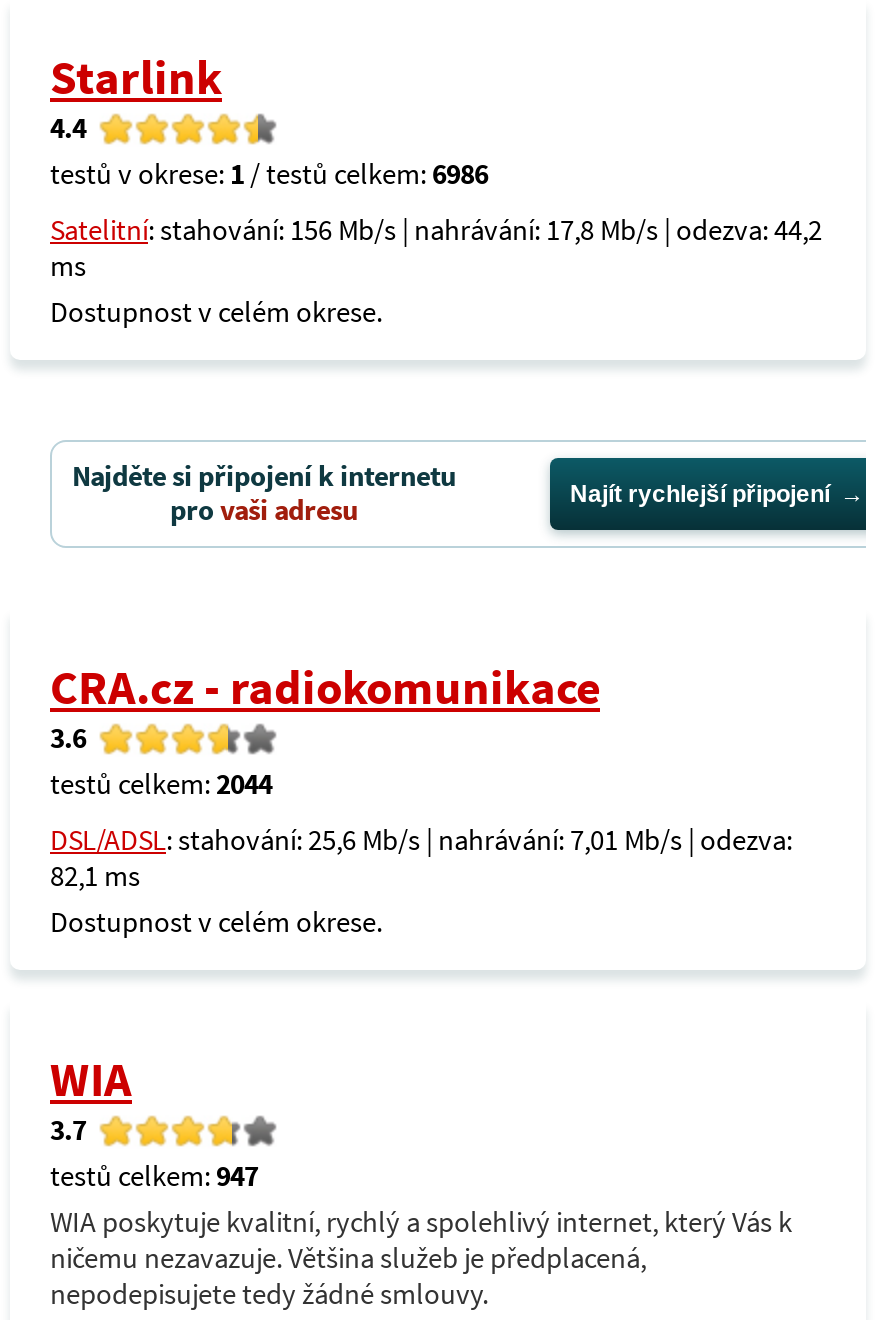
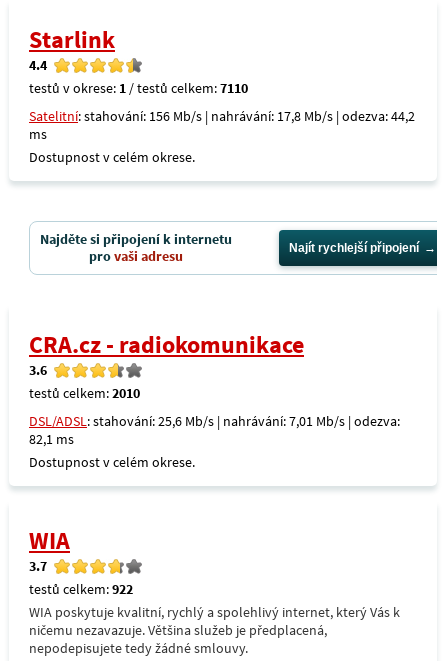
- testů v okrese: 1 / testů celkem: 6986
+ testů v okrese: 1 / testů celkem: 7110

- testů celkem: 2044
+ testů celkem: 2010

- testů celkem: 947
+ testů celkem: 922
